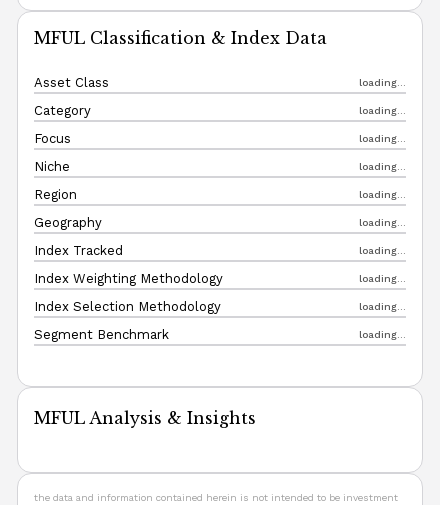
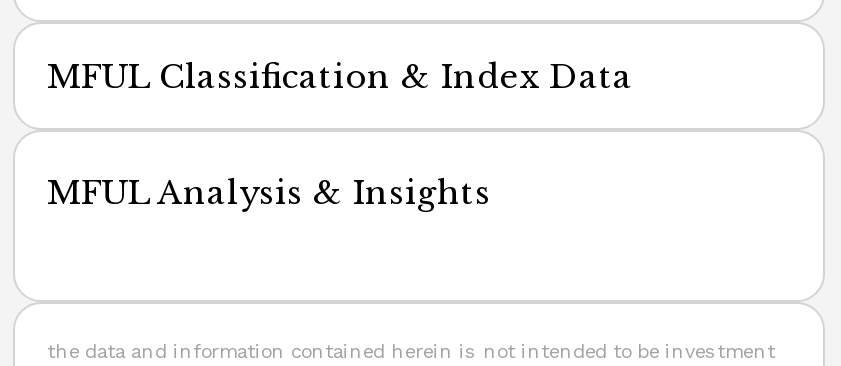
- Asset Class
- loading...
- Category
- loading...
- Focus
- loading...
- Niche
- loading...
- Region
- loading...
- Geography
- loading...
- Index Tracked
- loading...
- Index Weighting Methodology
- loading...
- Index Selection Methodology
- loading...
- Segment Benchmark
- loading...
